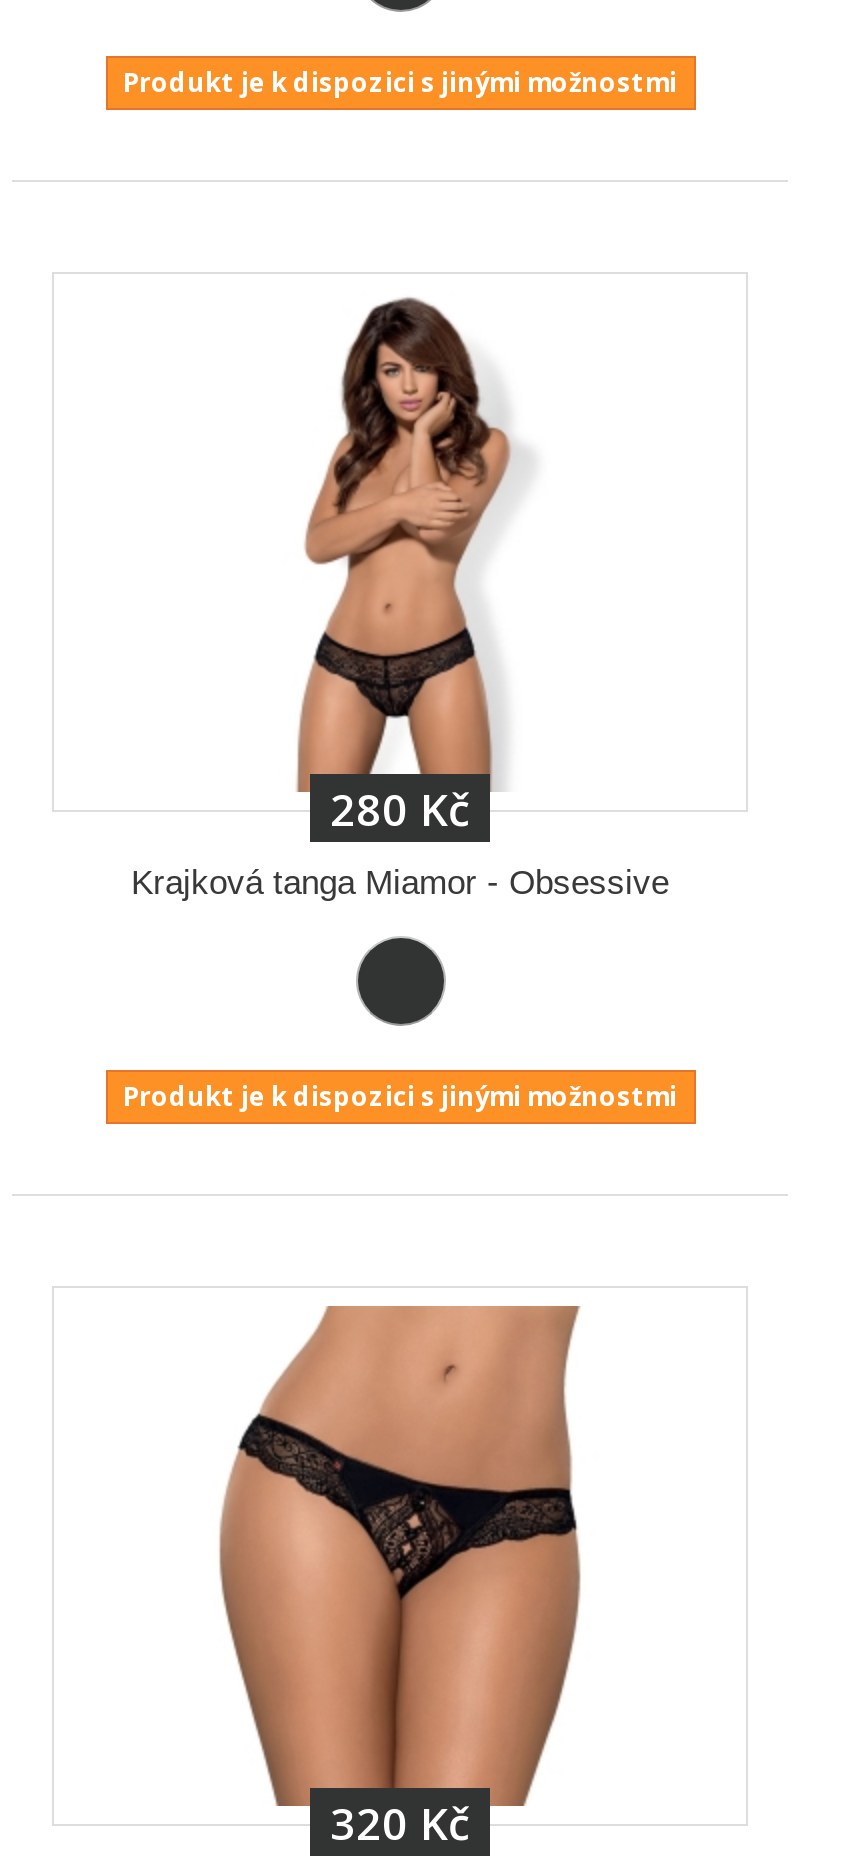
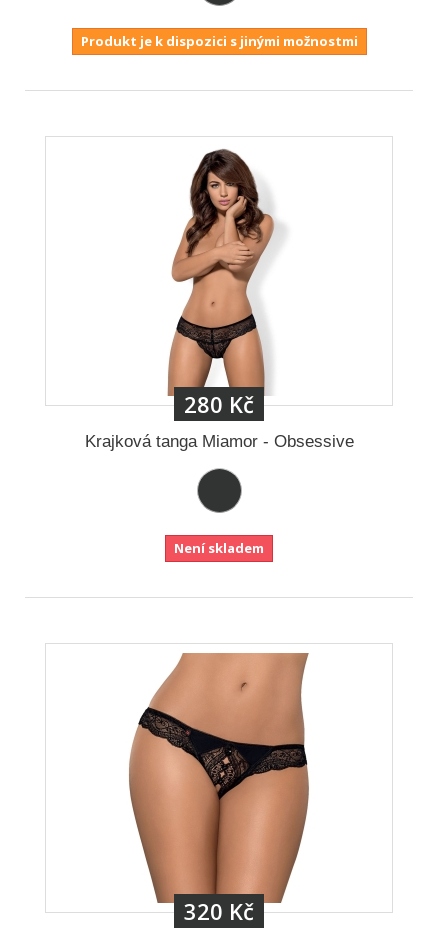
- Produkt je k dispozici s jinými možnostmi
+ Není skladem
